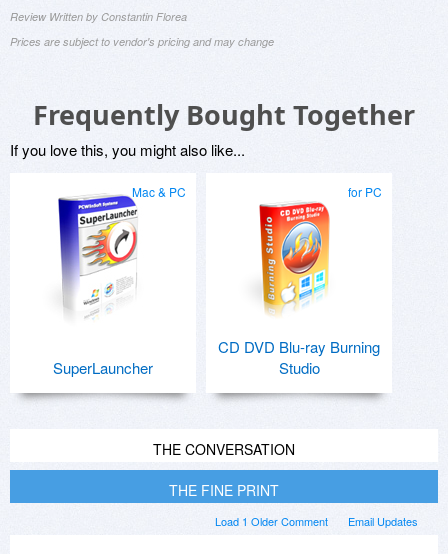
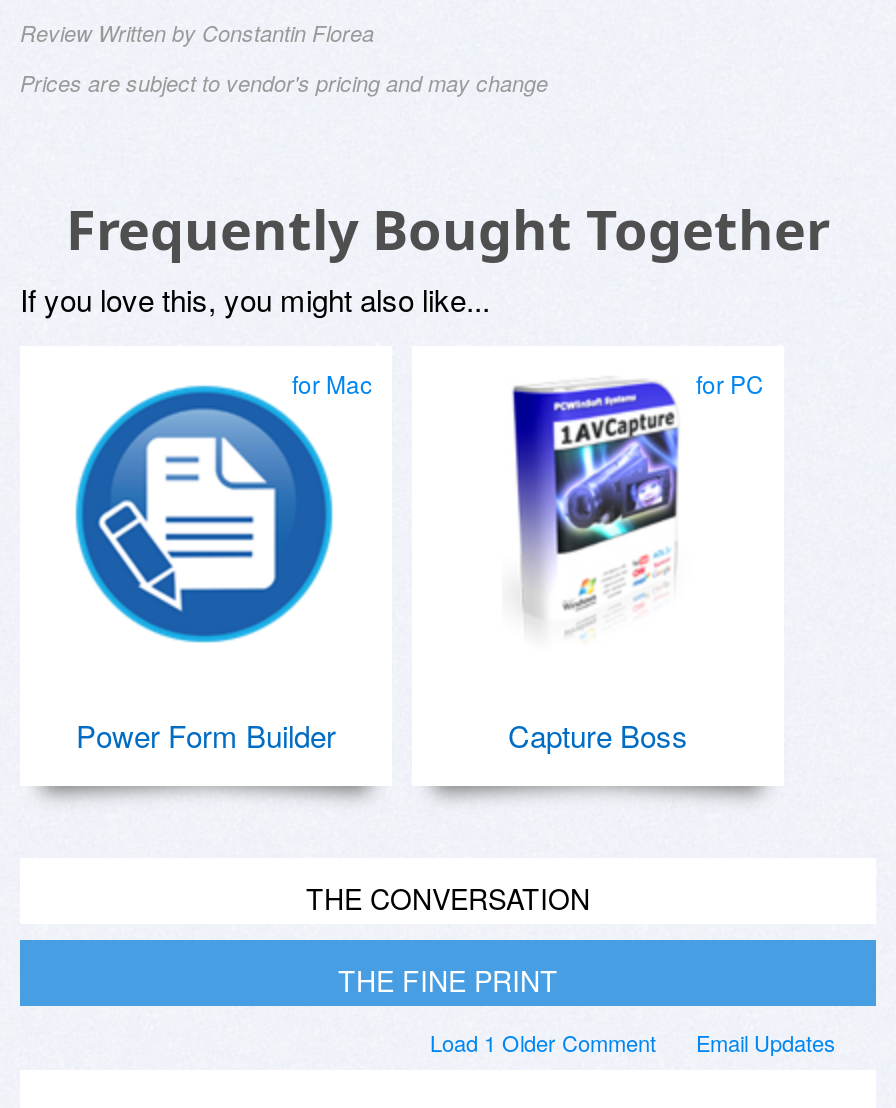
- [image]
- Mac & PC
+ [image]
+ for Mac

- [image]
+ [image]

- CD DVD Blu-ray Burning
- Studio
+ Capture Boss

- SuperLauncher
+ Power Form Builder
